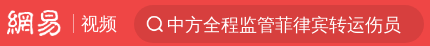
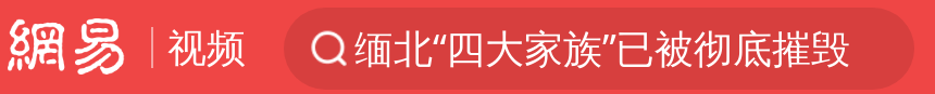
- 中方全程监管菲律宾转运伤员
+ 缅北“四大家族”已被彻底摧毁
